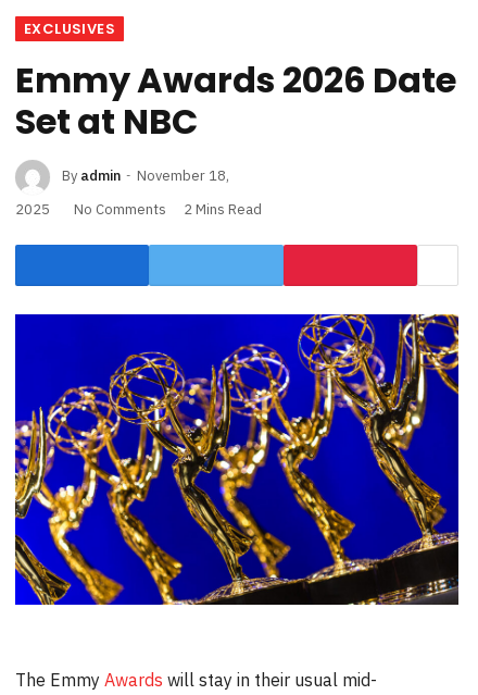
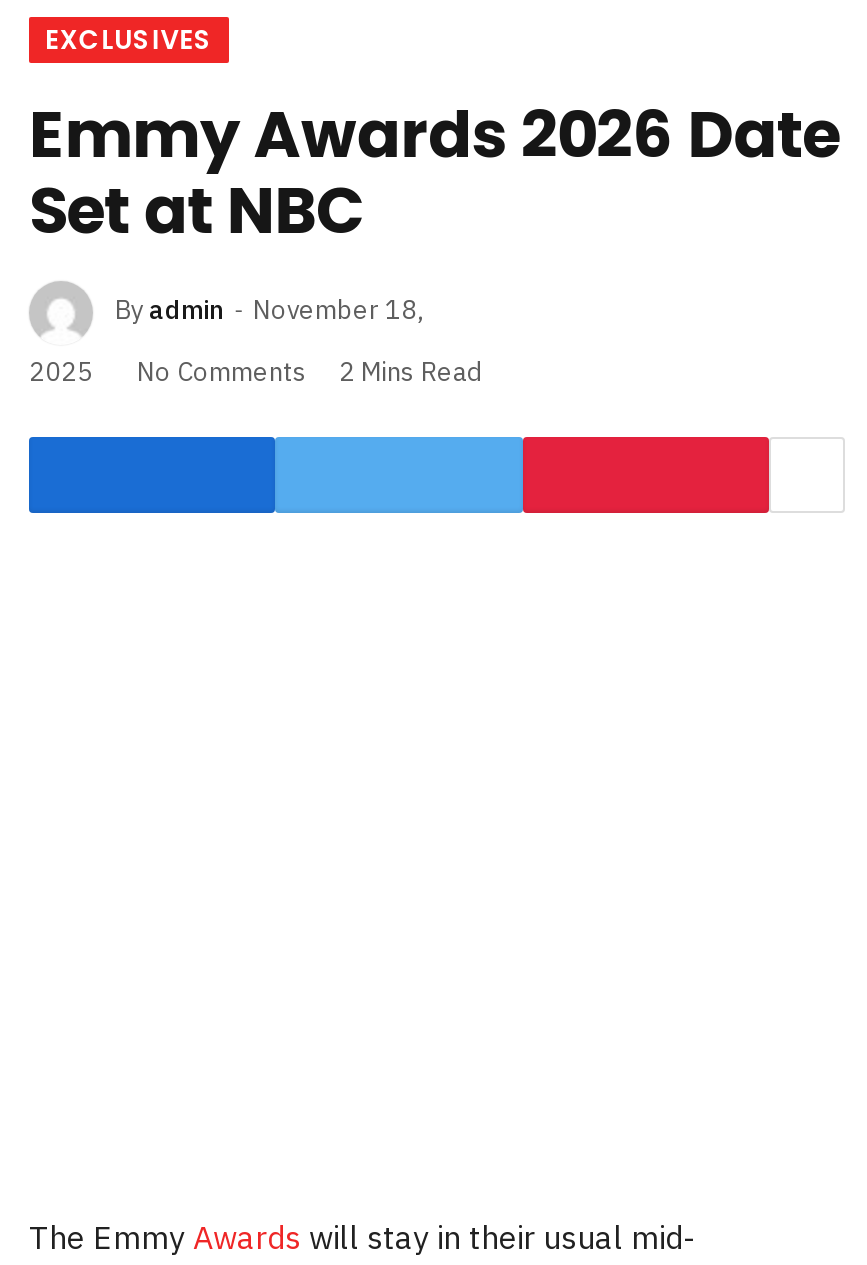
- [image]
